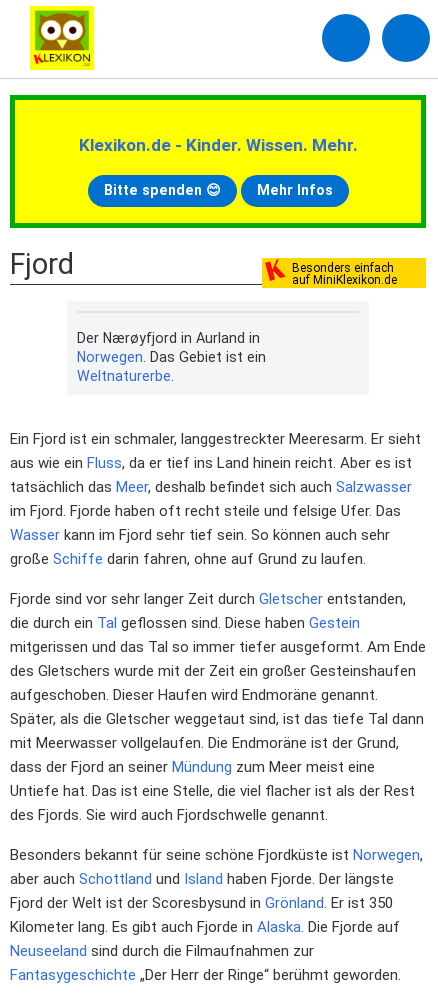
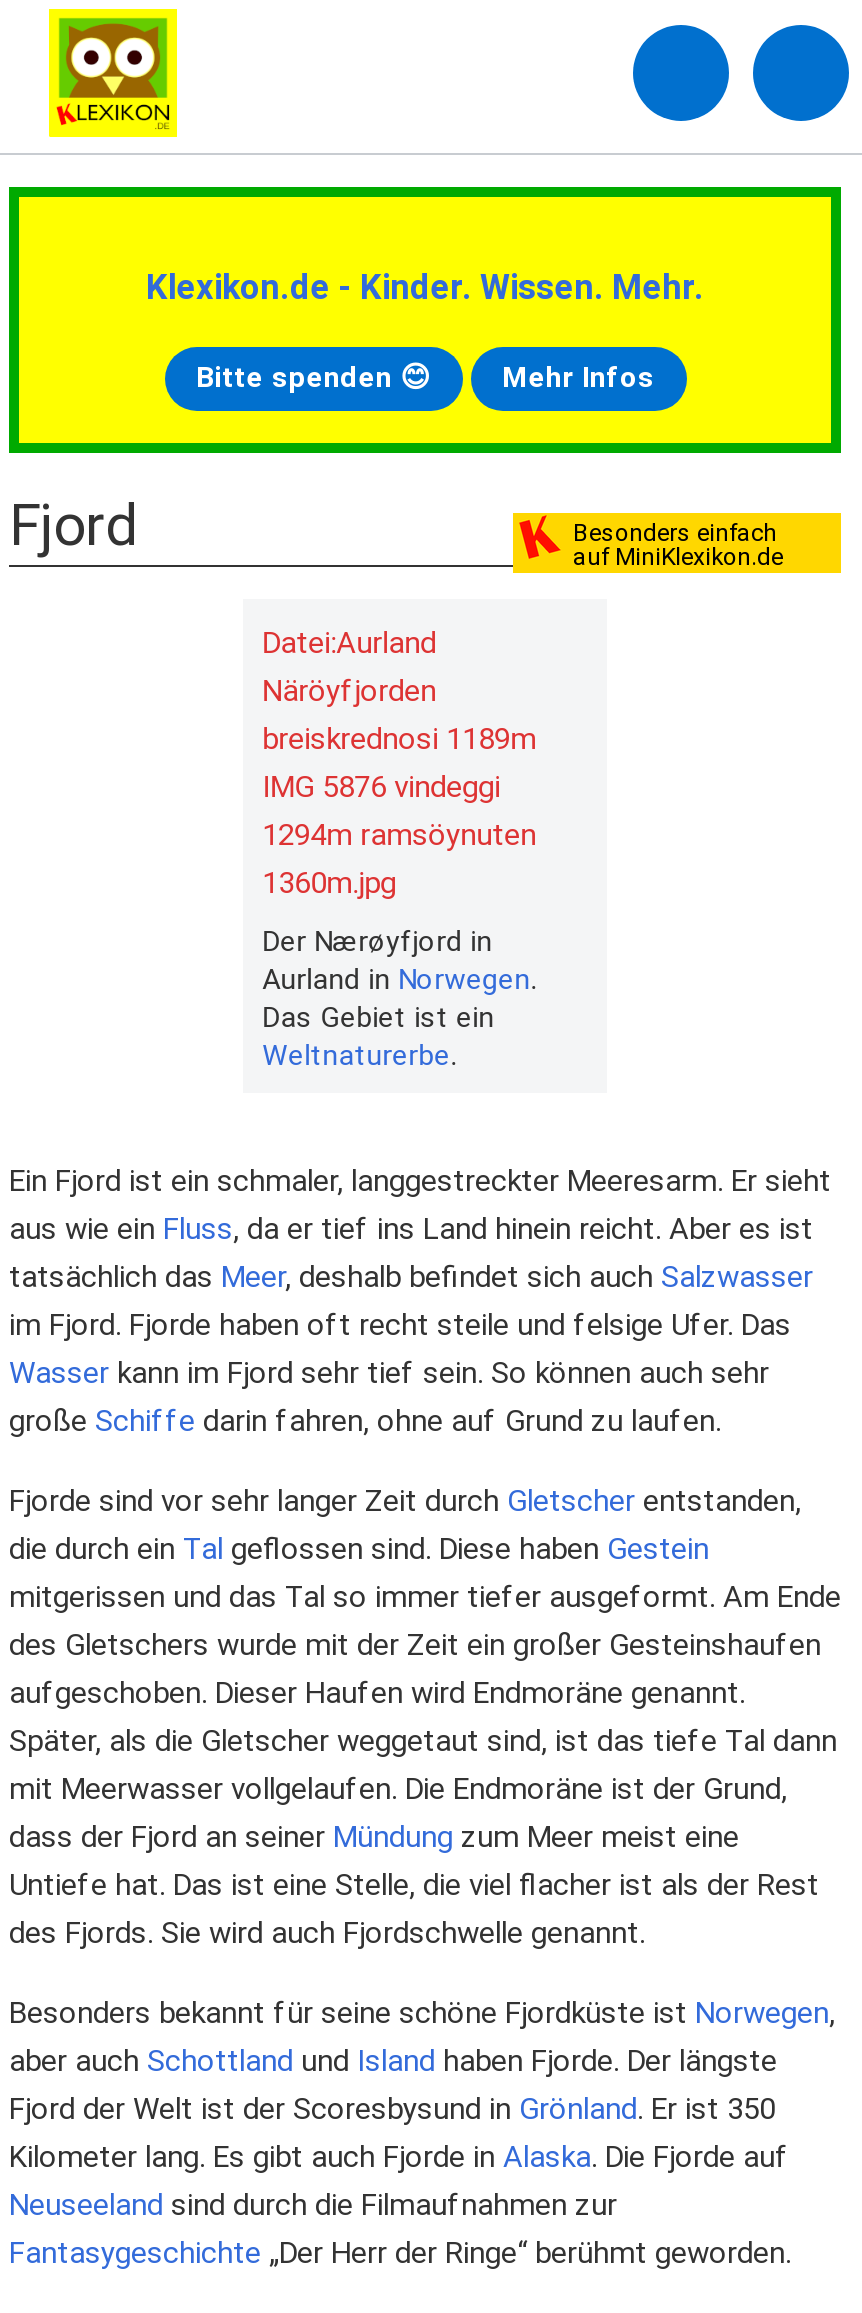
- Der Nærøyfjord in Aurland in
- Norwegen. Das Gebiet ist ein
+ Datei:Aurland
+ Näröyfjorden
+ breiskrednosi 1189m
+ IMG 5876 vindeggi
+ 1294m ramsöynuten
+ 1360m.jpg
+ Der Nærøyfjord in
+ Aurland in Norwegen.
+ Das Gebiet ist ein
